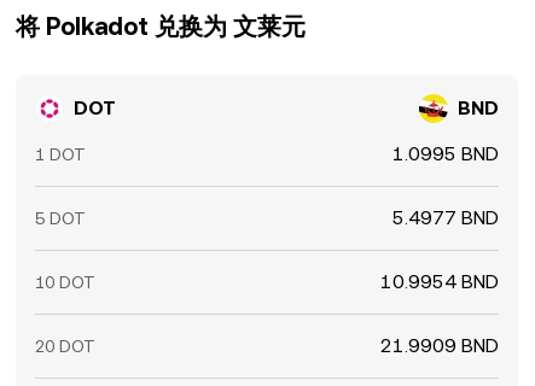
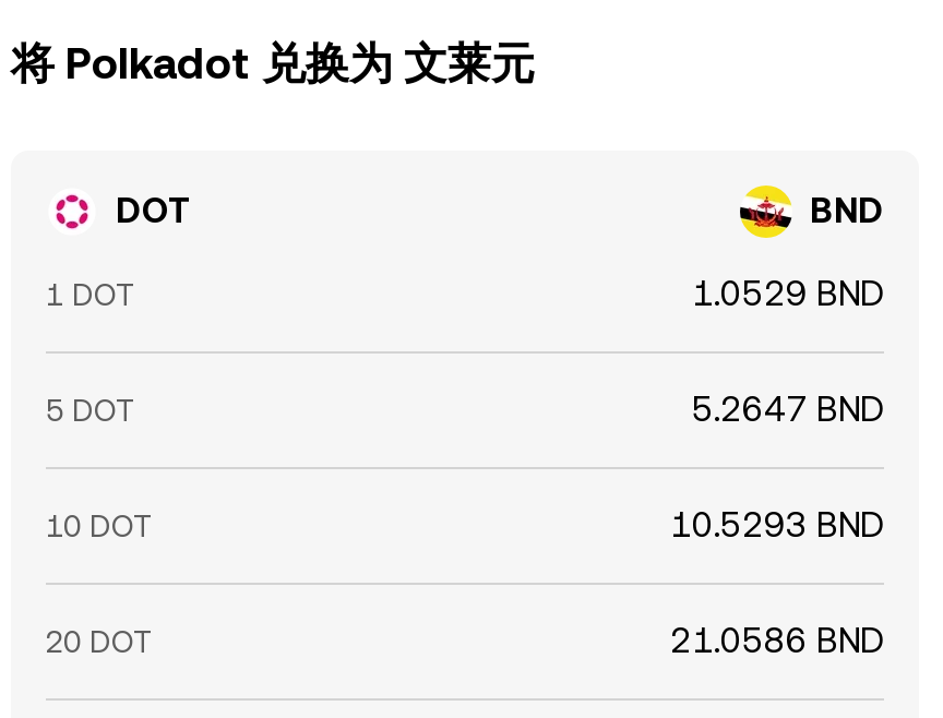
- 1.0995 BND
+ 1.0529 BND

- 5.4977 BND
+ 5.2647 BND

- 10.9954 BND
+ 10.5293 BND

- 21.9909 BND
+ 21.0586 BND
